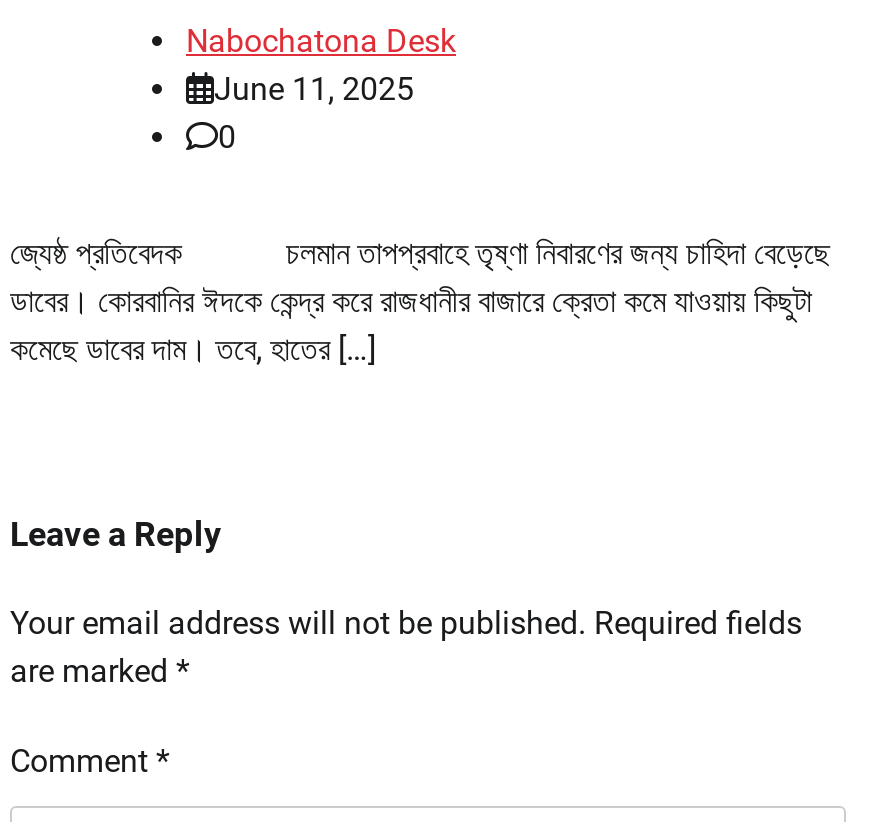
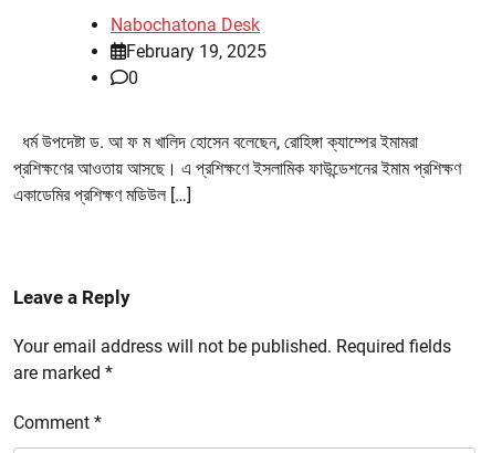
- June 11, 2025
+ February 19, 2025

- জ্যেষ্ঠ প্রতিবেদক চলমান তাপপ্রবাহে তৃষ্ণা নিবারণের জন্য চাহিদা বেড়েছে
- ডাবের। কোরবানির ঈদকে কেন্দ্র করে রাজধানীর বাজারে ক্রেতা কমে যাওয়ায় কিছুটা
- কমেছে ডাবের দাম। তবে, হাতের […]
+ ধর্ম উপদেষ্টা ড. আ ফ ম খালিদ হোসেন বলেছেন, রোহিঙ্গা ক্যাম্পের ইমামরা
+ প্রশিক্ষণের আওতায় আসছে। এ প্রশিক্ষণে ইসলামিক ফাউন্ডেশনের ইমাম প্রশিক্ষণ
+ একাডেমির প্রশিক্ষণ মডিউল […]
